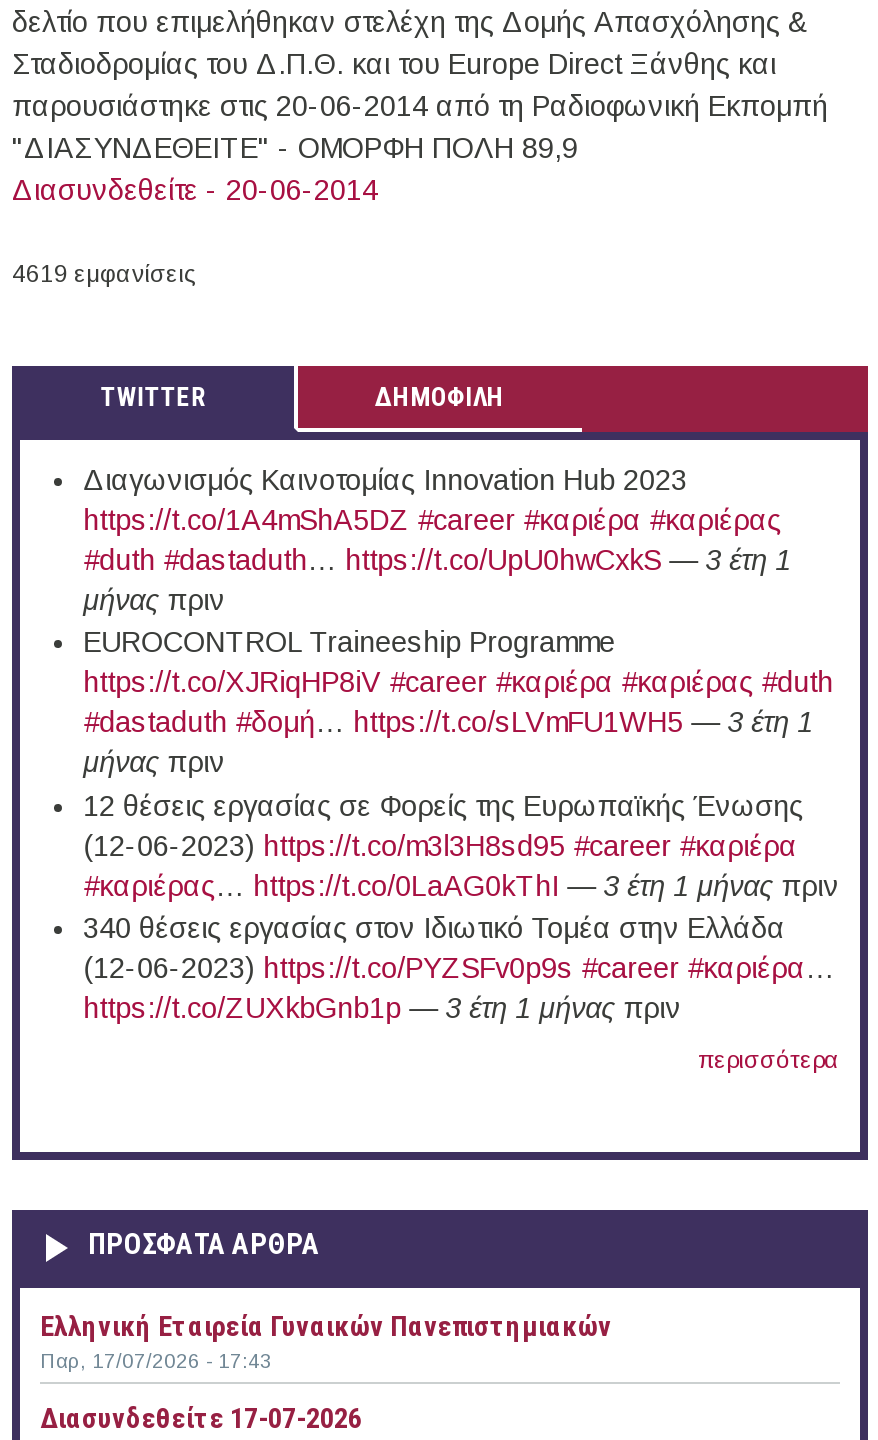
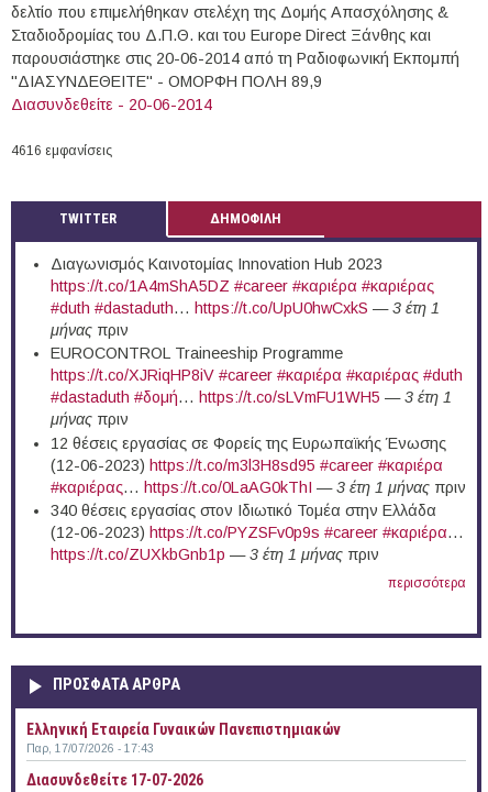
- 4619 εμφανίσεις
+ 4616 εμφανίσεις
